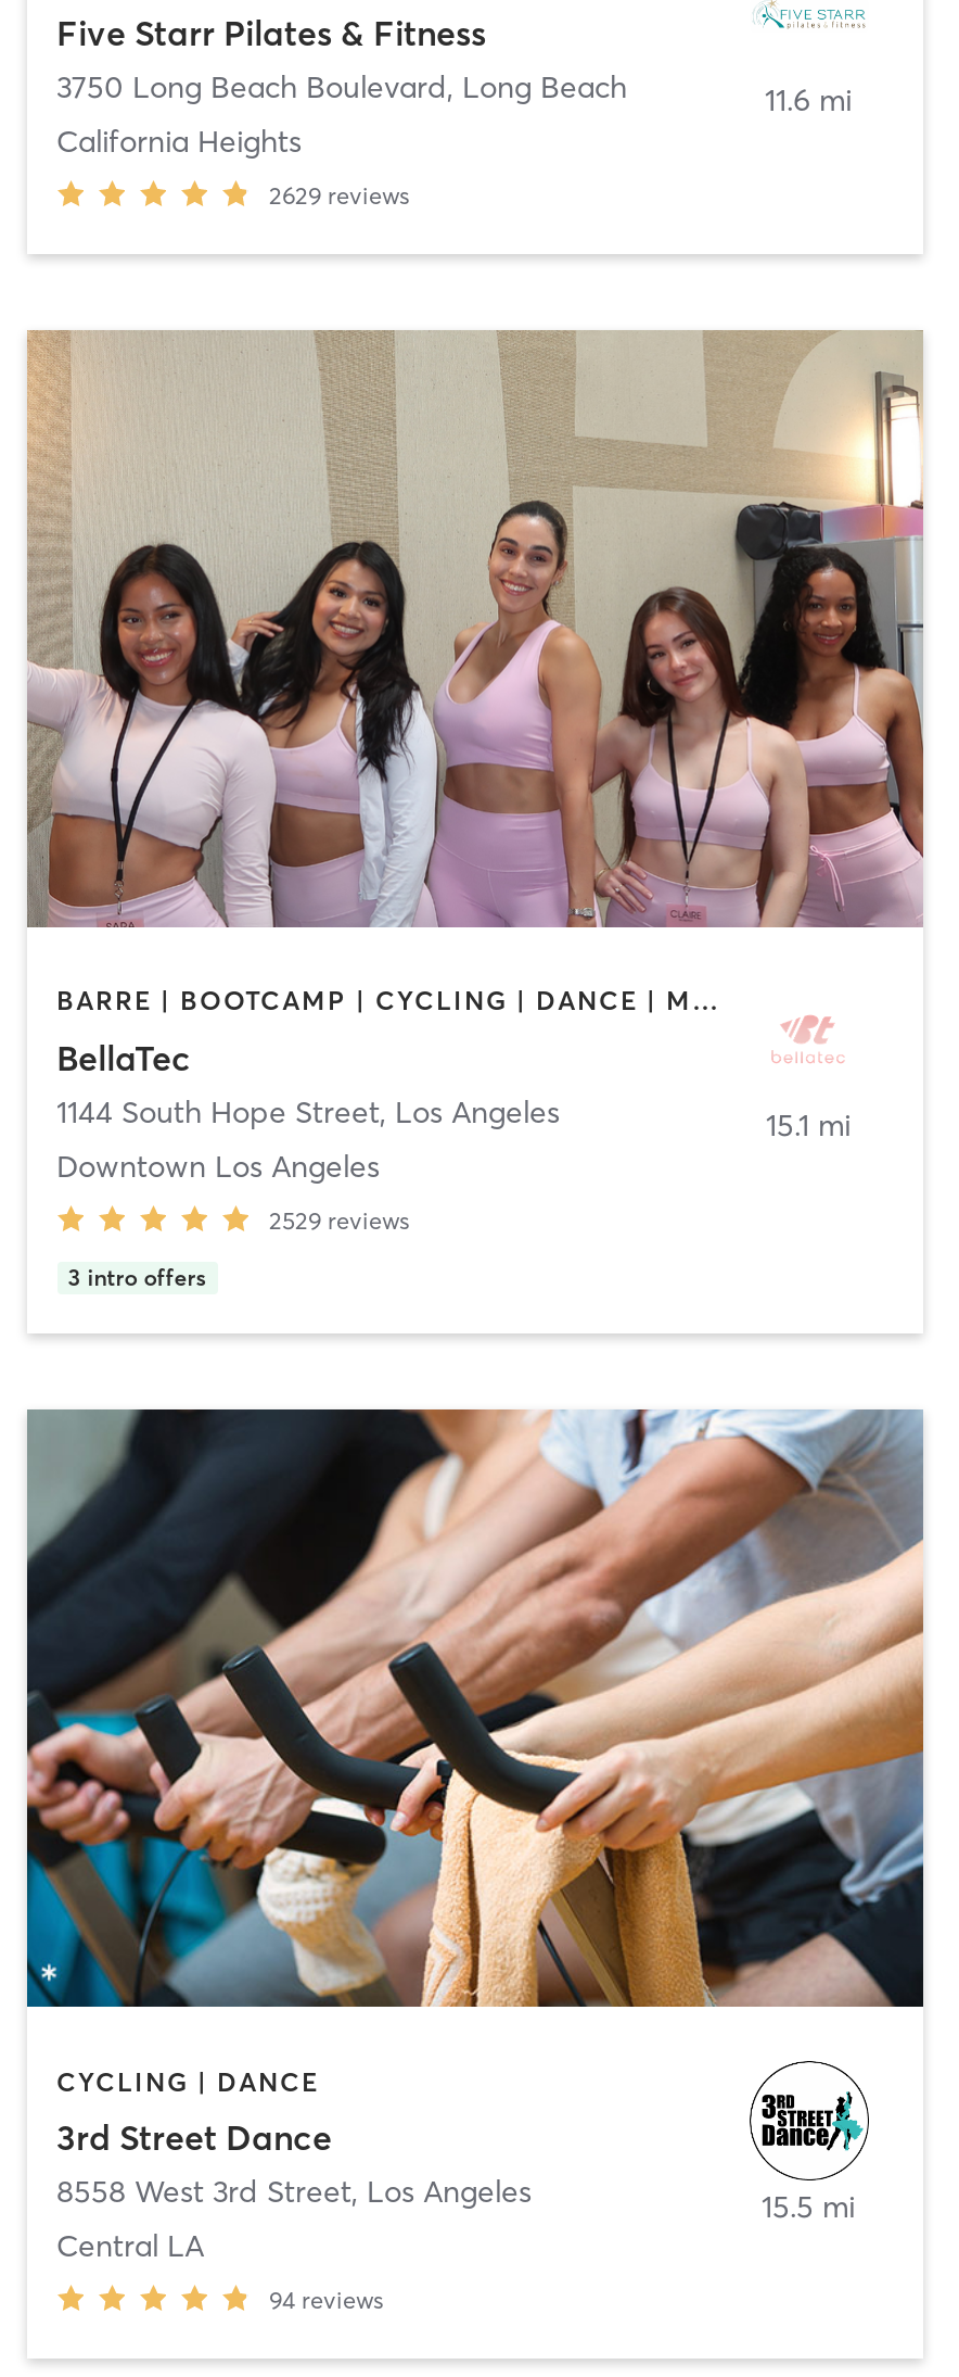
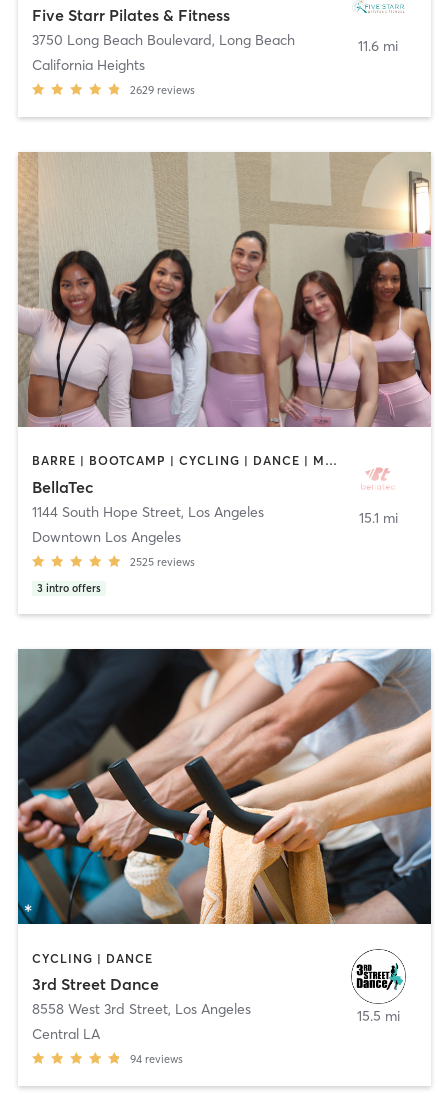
- 2529 reviews
+ 2525 reviews
